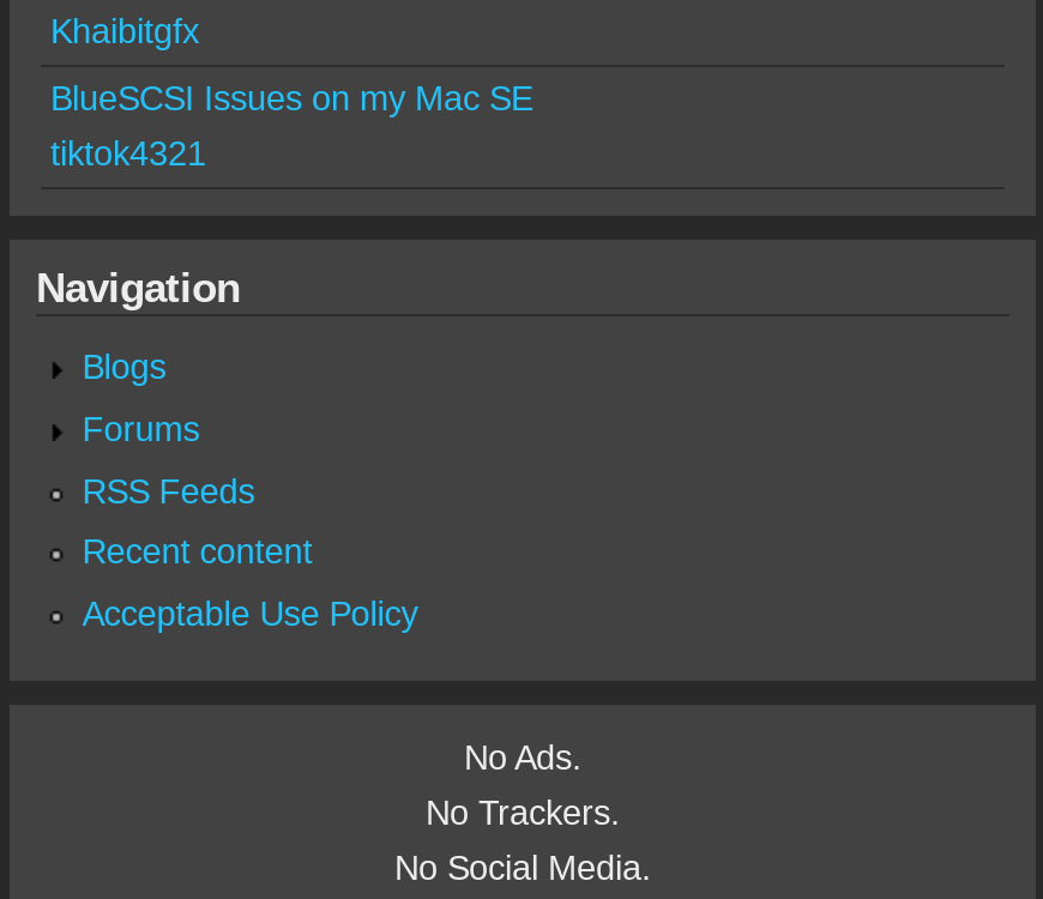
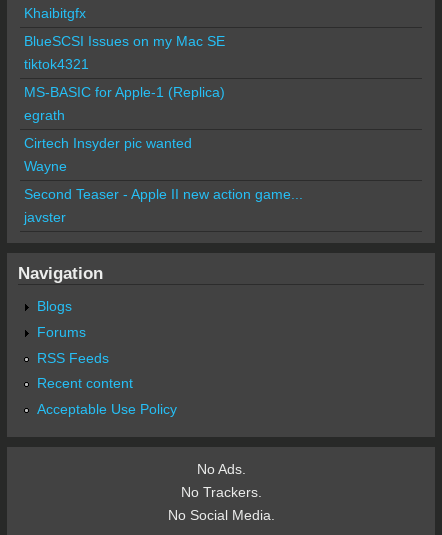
+ MS-BASIC for Apple-1 (Replica)
+ egrath
+ Cirtech Insyder pic wanted
+ Wayne
+ Second Teaser - Apple II new action game...
+ javster
